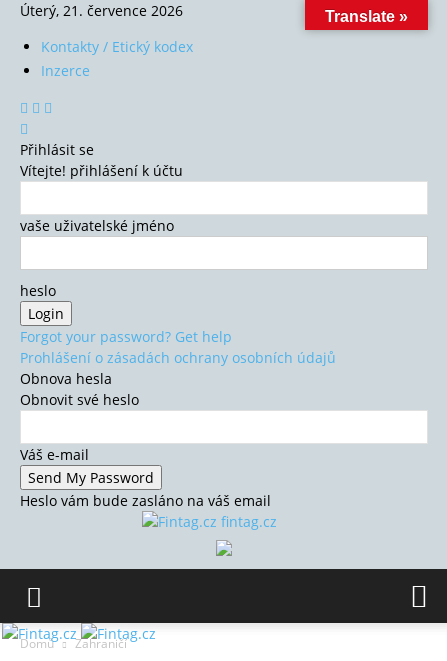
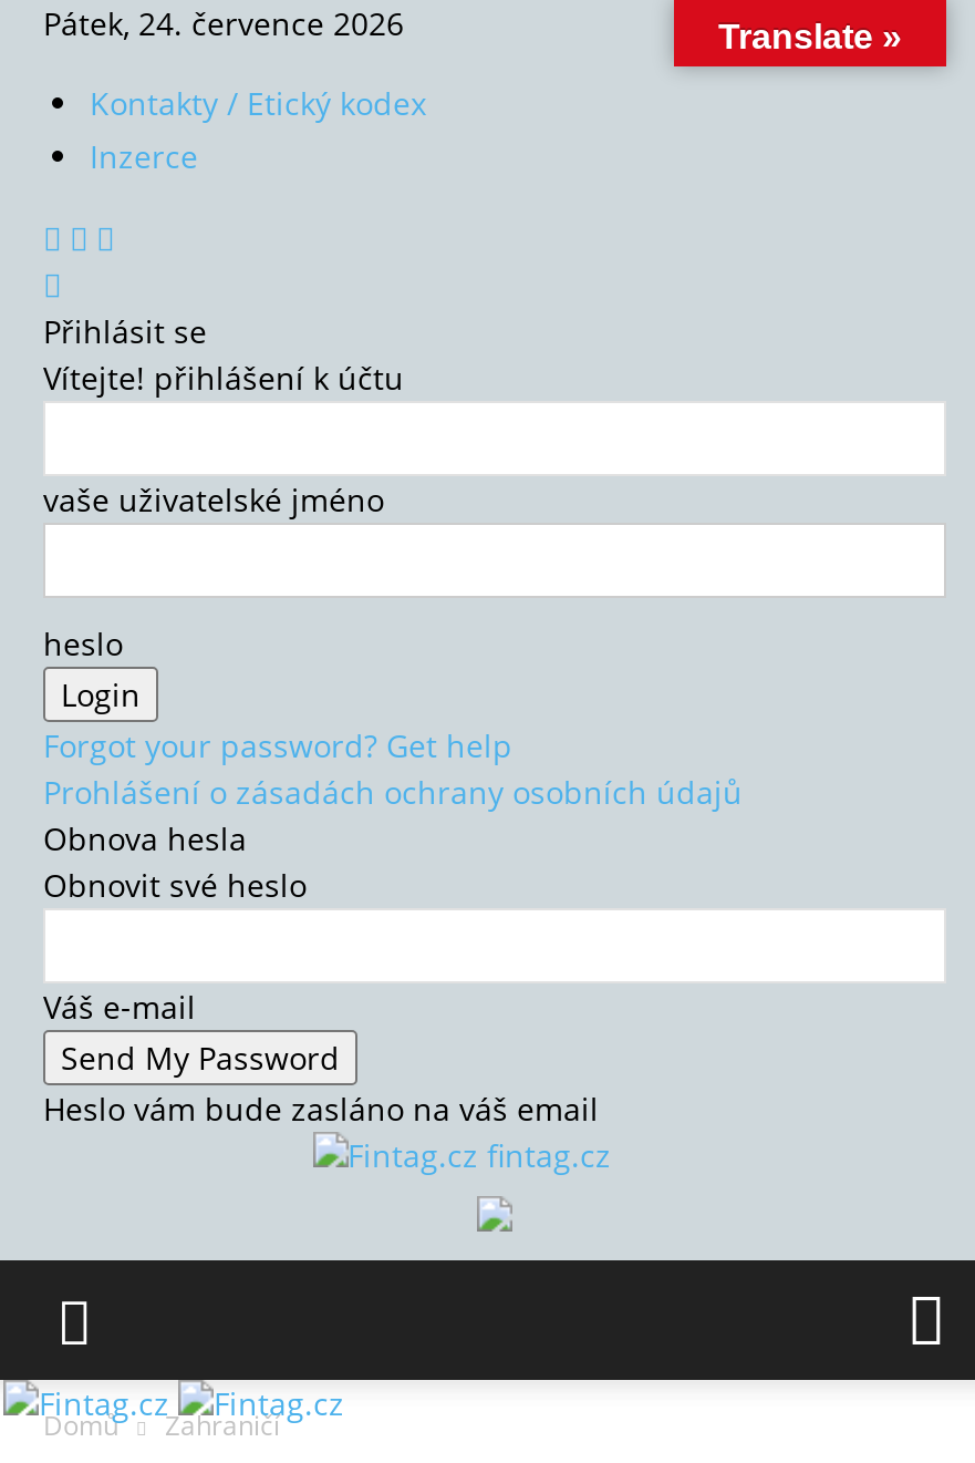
- Úterý, 21. července 2026
+ Pátek, 24. července 2026
